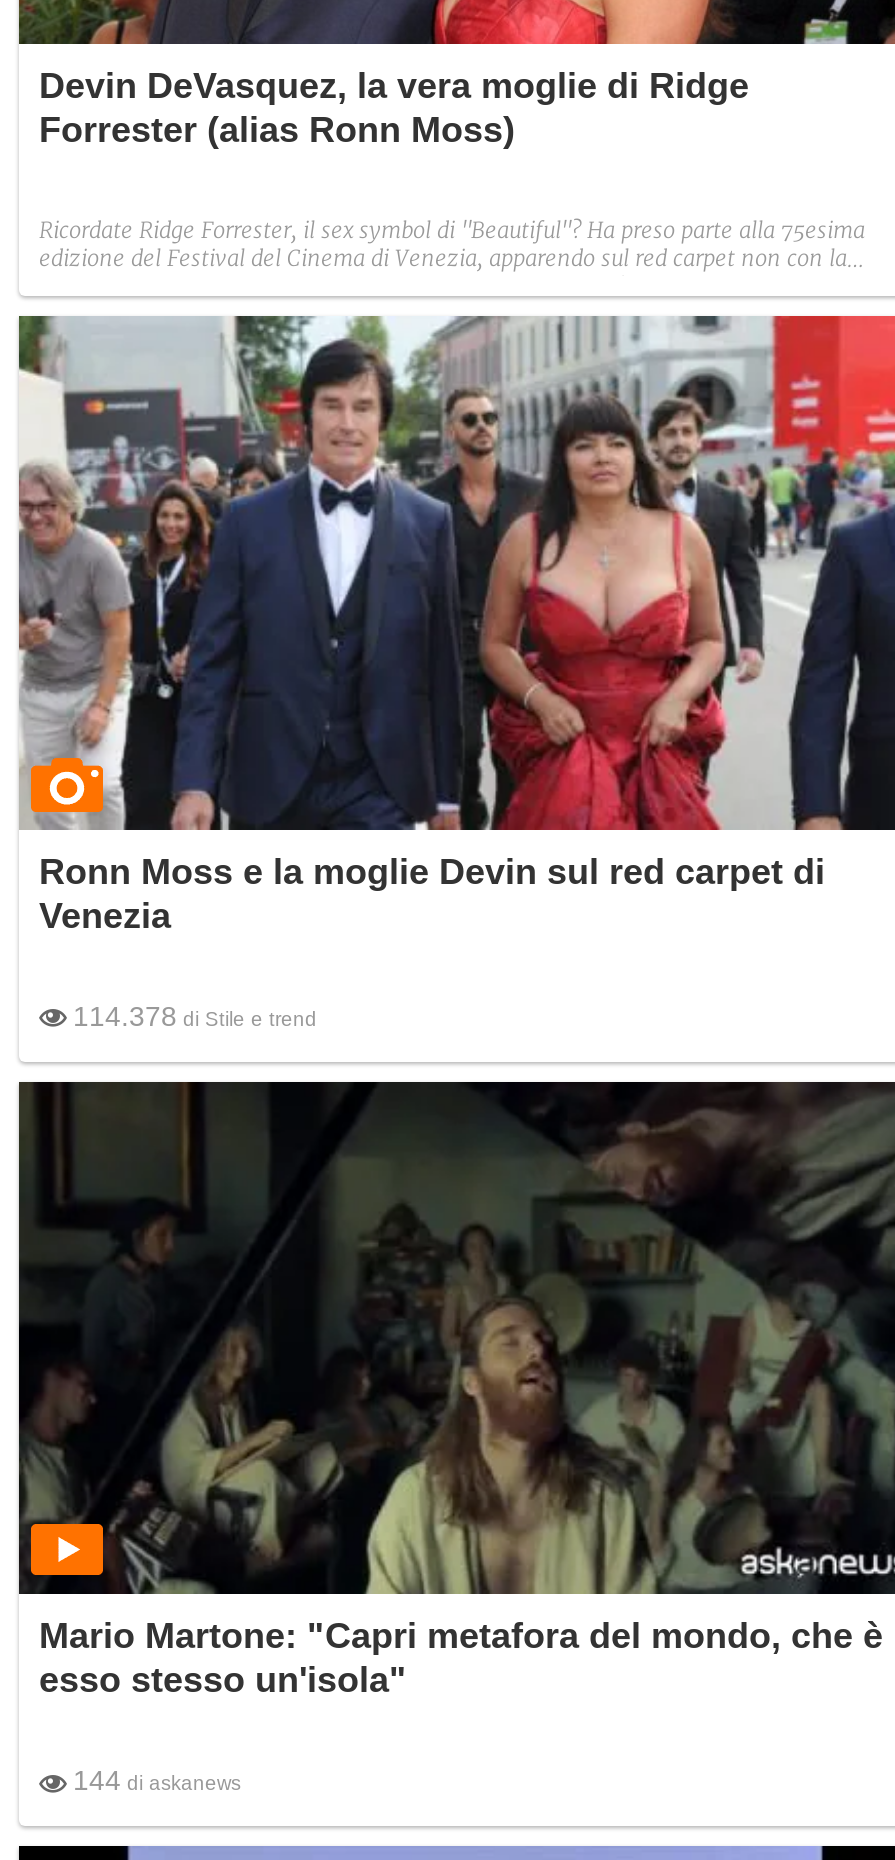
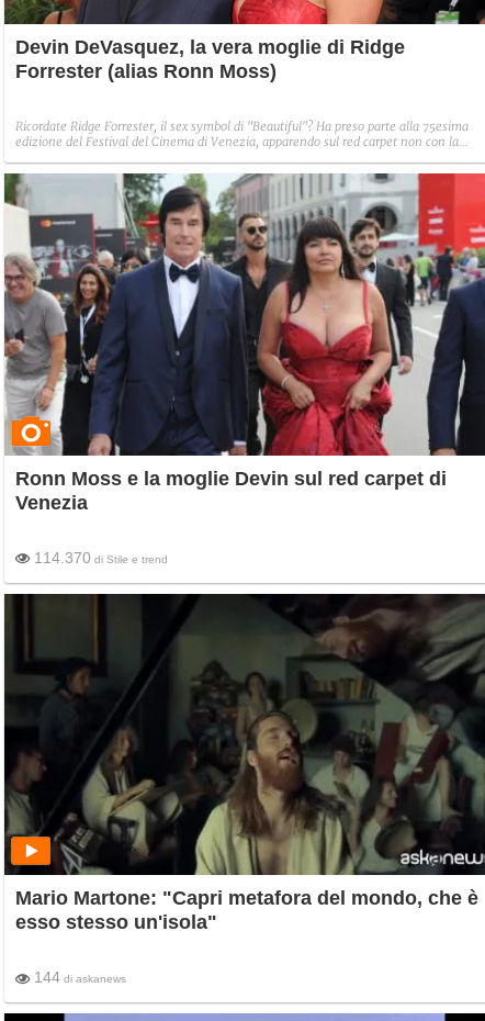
- 114.378 di Stile e trend
+ 114.370 di Stile e trend
